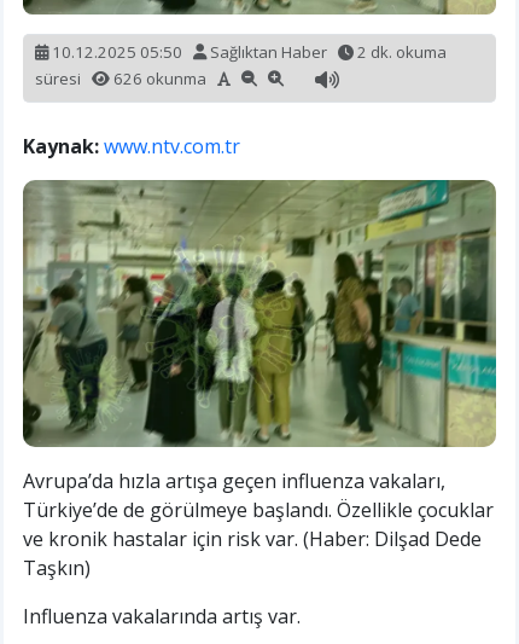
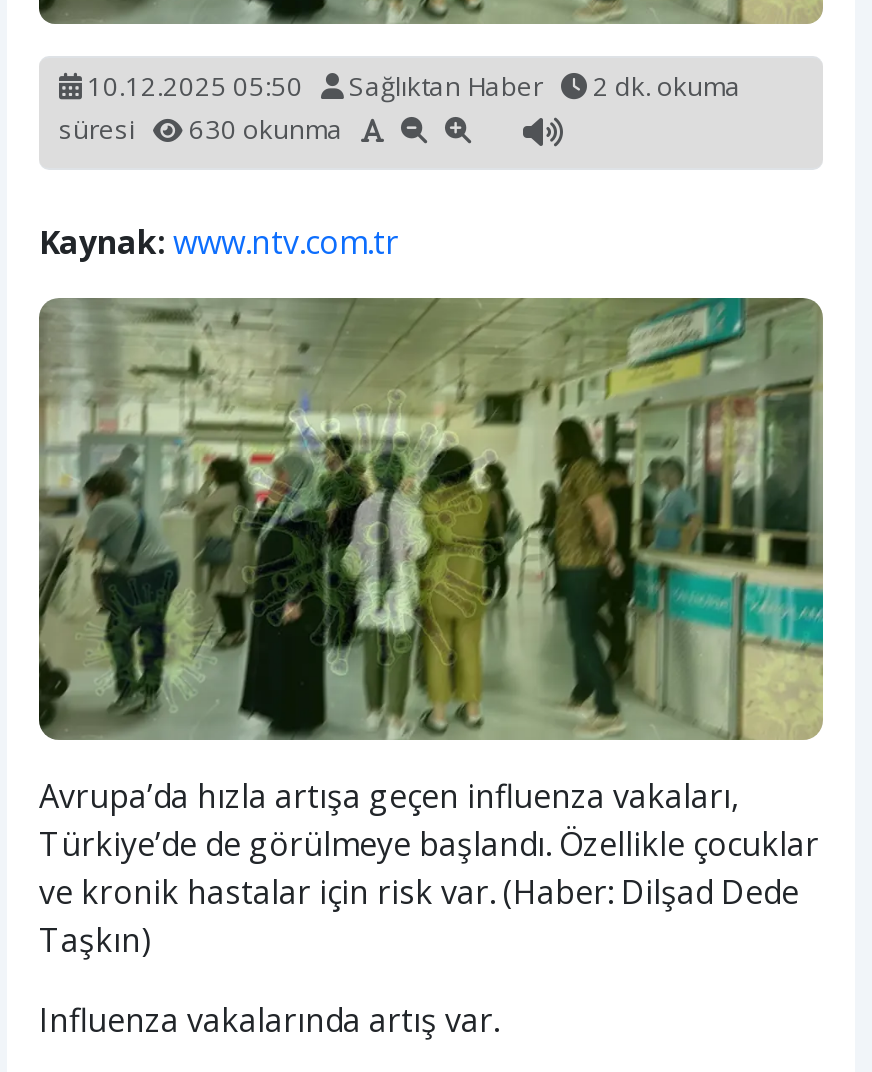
- süresi 626 okunma
+ süresi 630 okunma
